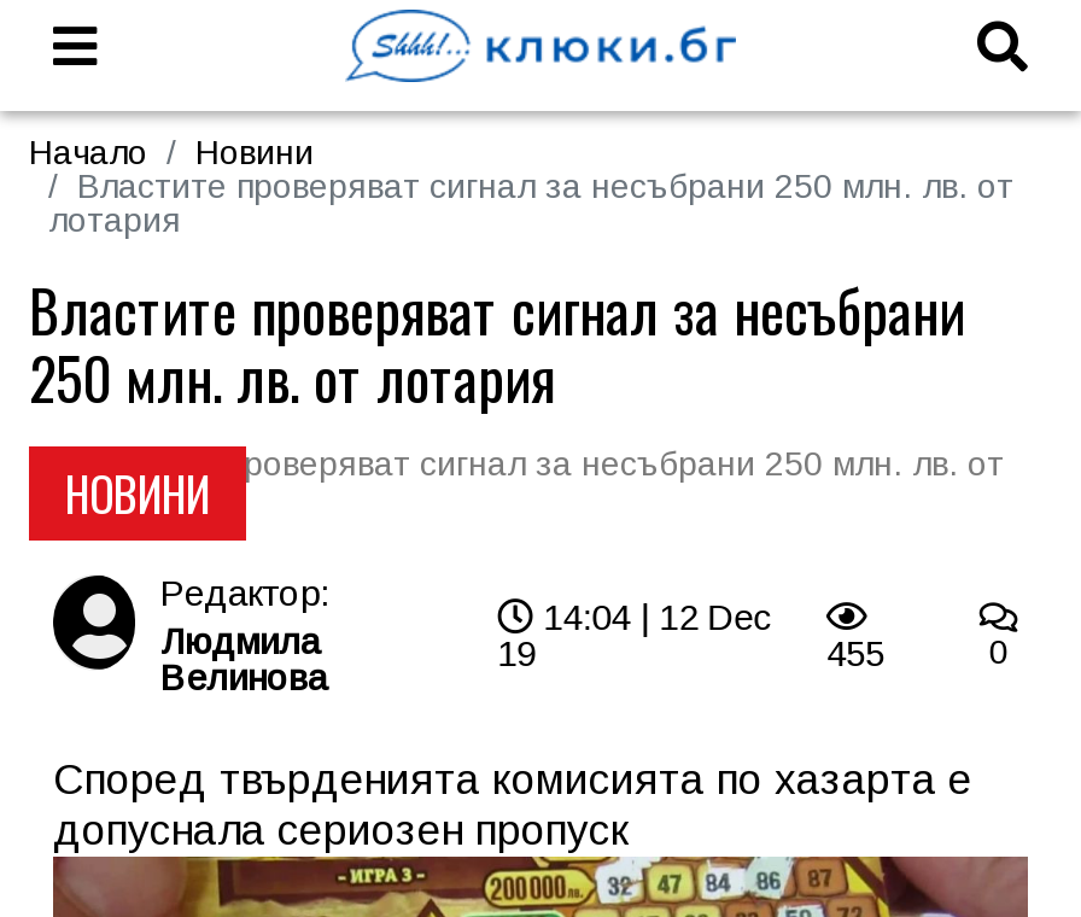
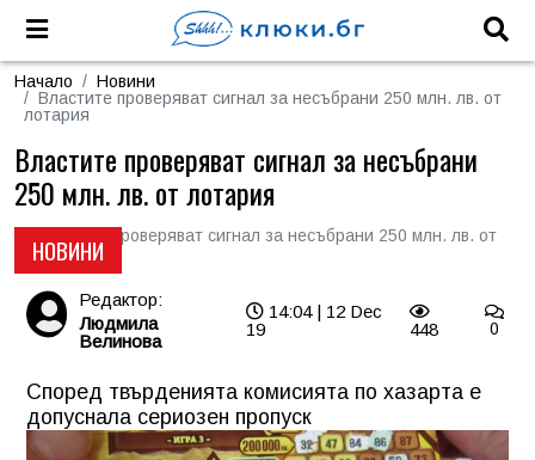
- 455
+ 448
